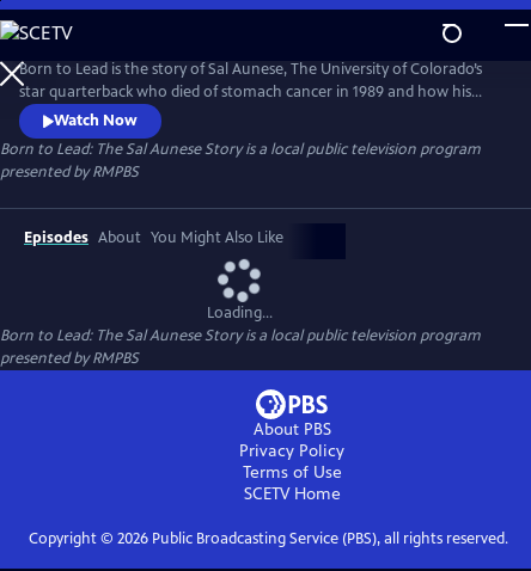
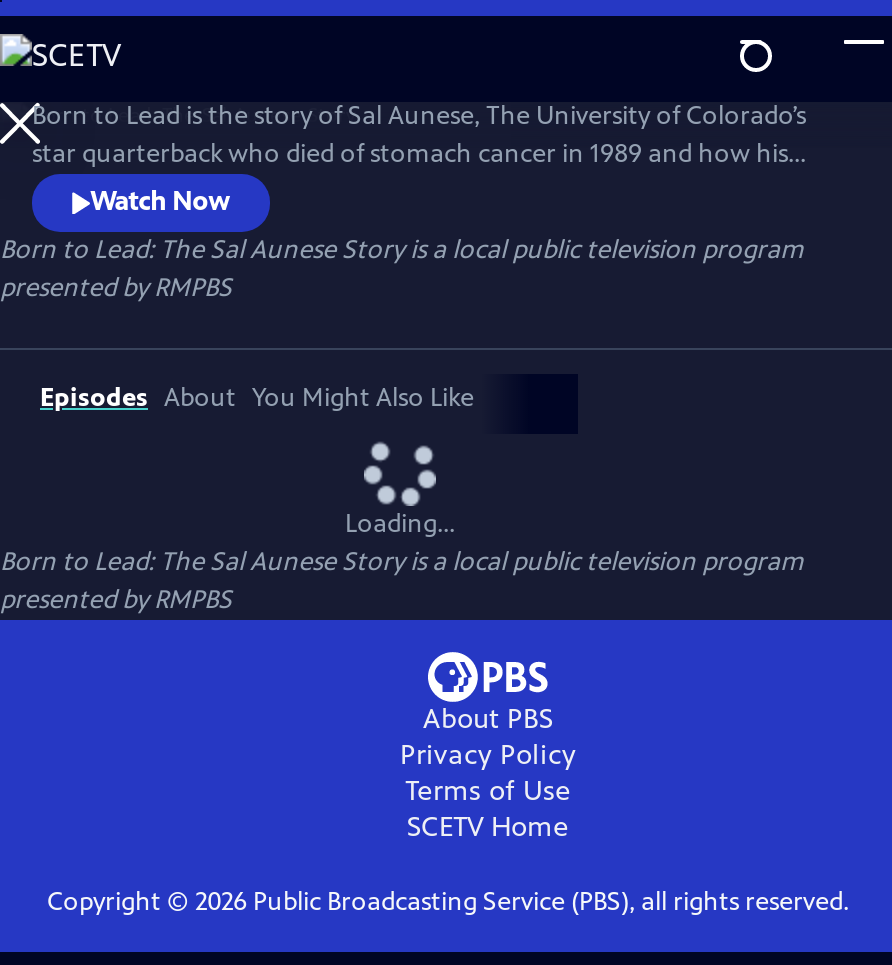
- [image]
+ [image]
